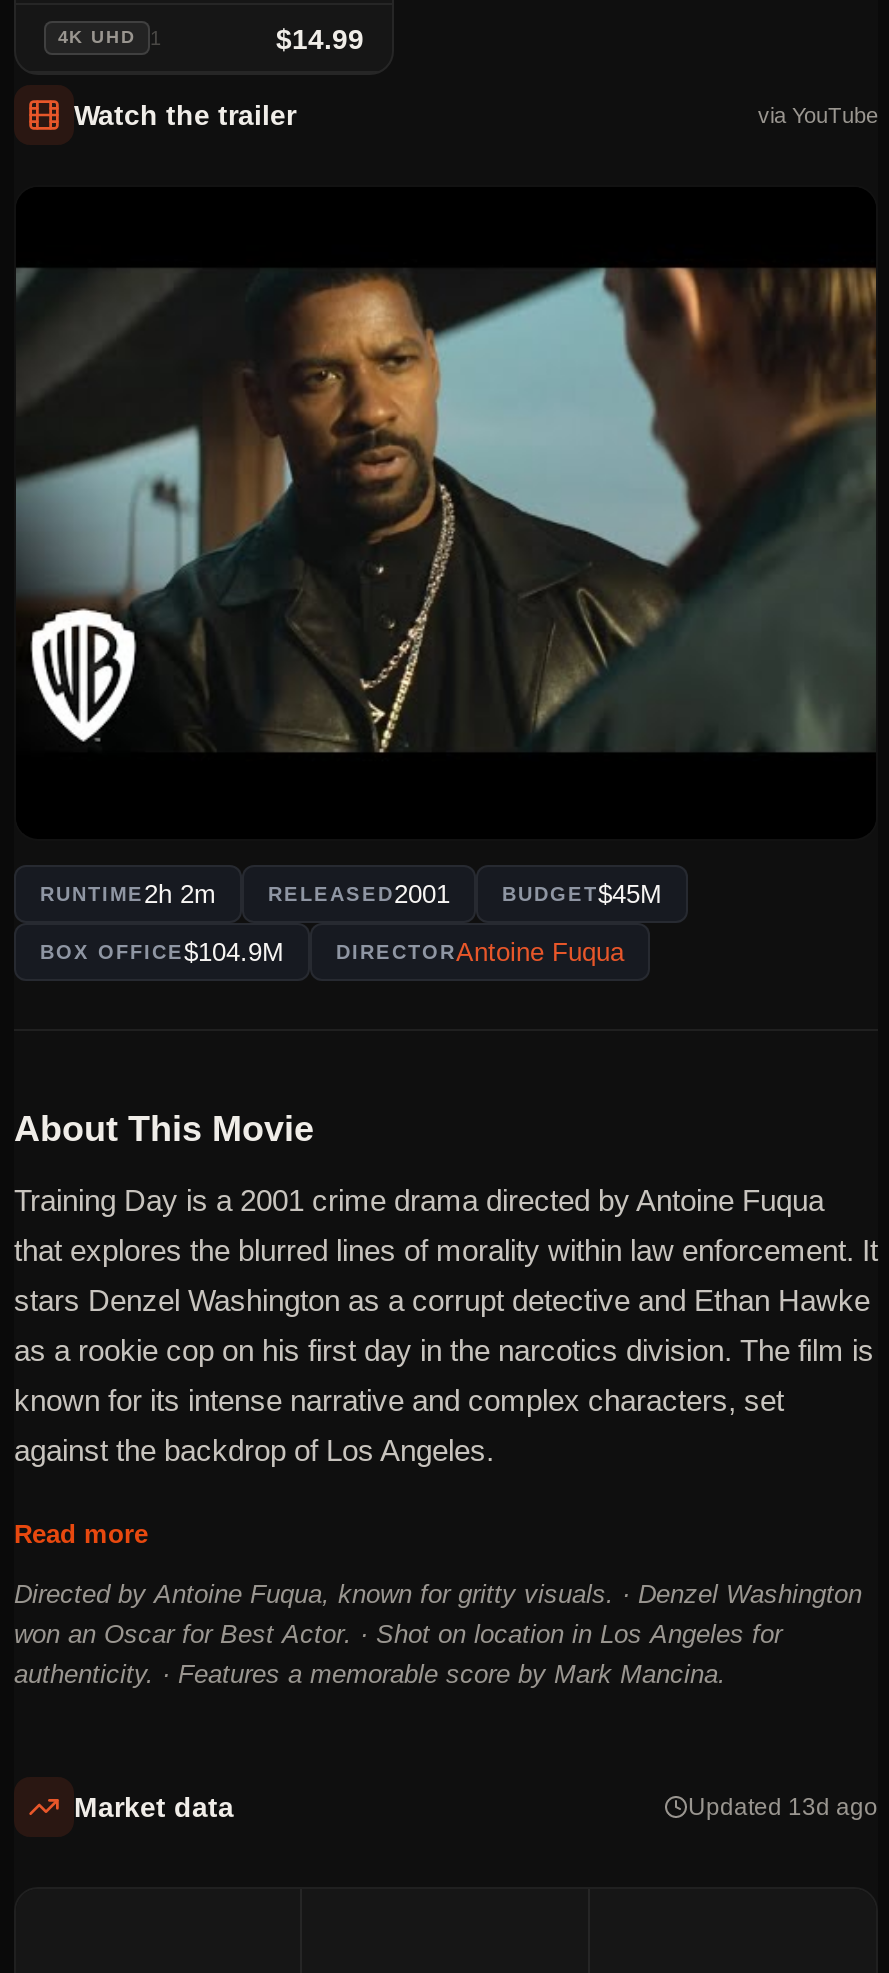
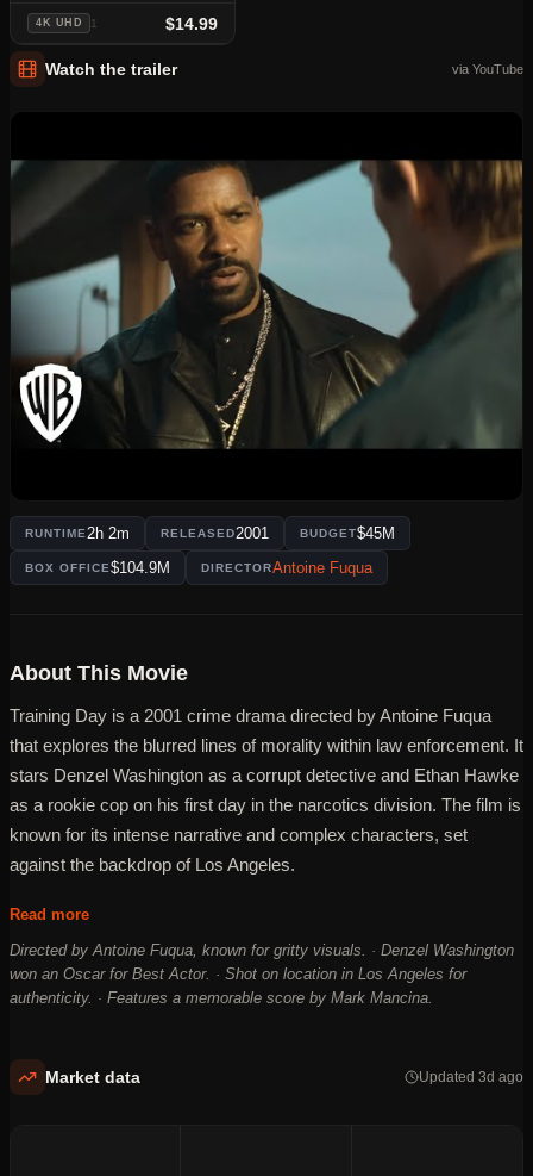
- Updated 13d ago
+ Updated 3d ago
